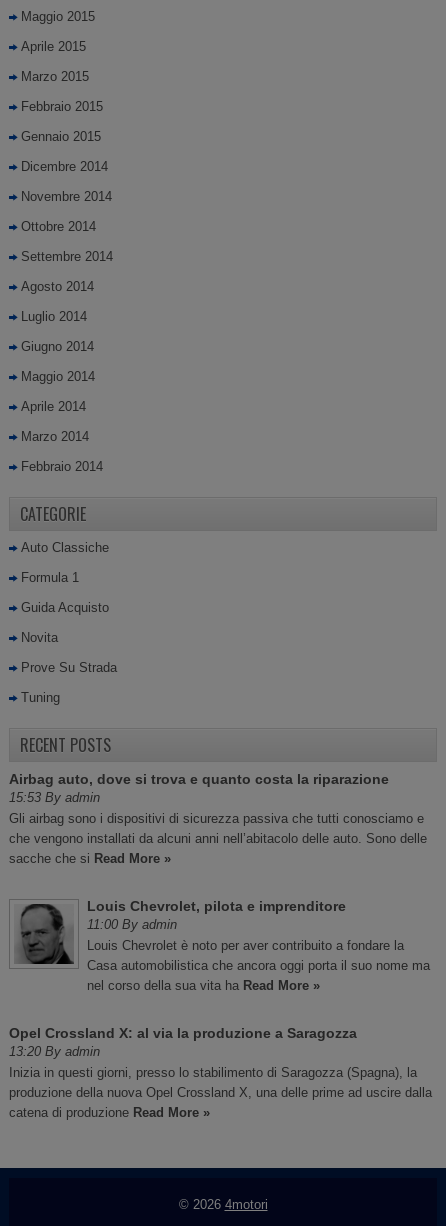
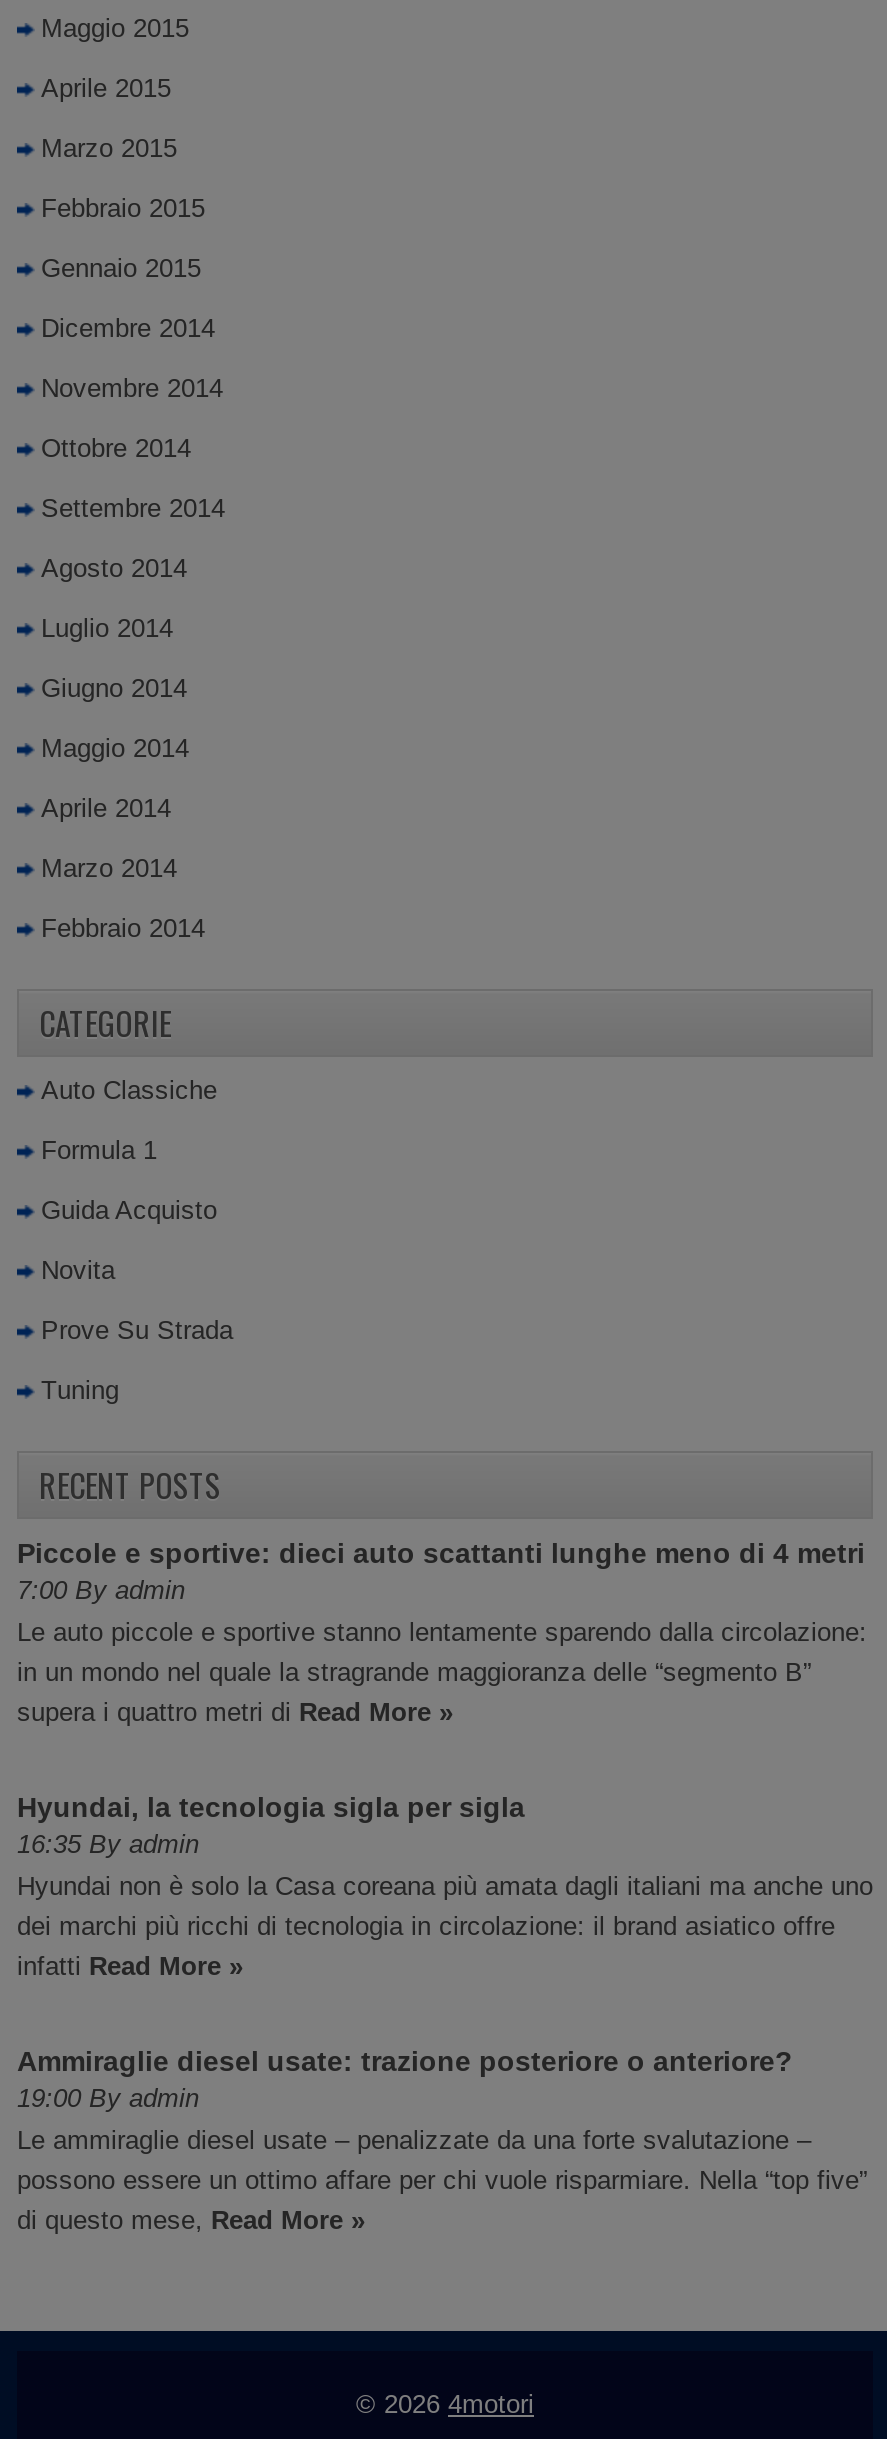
- Airbag auto, dove si trova e quanto costa la riparazione
- 15:53 By admin
- Gli airbag sono i dispositivi di sicurezza passiva che tutti conosciamo e
- che vengono installati da alcuni anni nell’abitacolo delle auto. Sono delle
- sacche che si Read More »
+ Piccole e sportive: dieci auto scattanti lunghe meno di 4 metri
+ 7:00 By admin
+ Le auto piccole e sportive stanno lentamente sparendo dalla circolazione:
+ in un mondo nel quale la stragrande maggioranza delle “segmento B”
+ supera i quattro metri di Read More »

- Louis Chevrolet, pilota e imprenditore
- 11:00 By admin
- Louis Chevrolet è noto per aver contribuito a fondare la
- Casa automobilistica che ancora oggi porta il suo nome ma
- nel corso della sua vita ha Read More »
+ Hyundai, la tecnologia sigla per sigla
+ 16:35 By admin
+ Hyundai non è solo la Casa coreana più amata dagli italiani ma anche uno
+ dei marchi più ricchi di tecnologia in circolazione: il brand asiatico offre
+ infatti Read More »

- Opel Crossland X: al via la produzione a Saragozza
- 13:20 By admin
- Inizia in questi giorni, presso lo stabilimento di Saragozza (Spagna), la
- produzione della nuova Opel Crossland X, una delle prime ad uscire dalla
- catena di produzione Read More »
+ Ammiraglie diesel usate: trazione posteriore o anteriore?
+ 19:00 By admin
+ Le ammiraglie diesel usate – penalizzate da una forte svalutazione –
+ possono essere un ottimo affare per chi vuole risparmiare. Nella “top five”
+ di questo mese, Read More »
